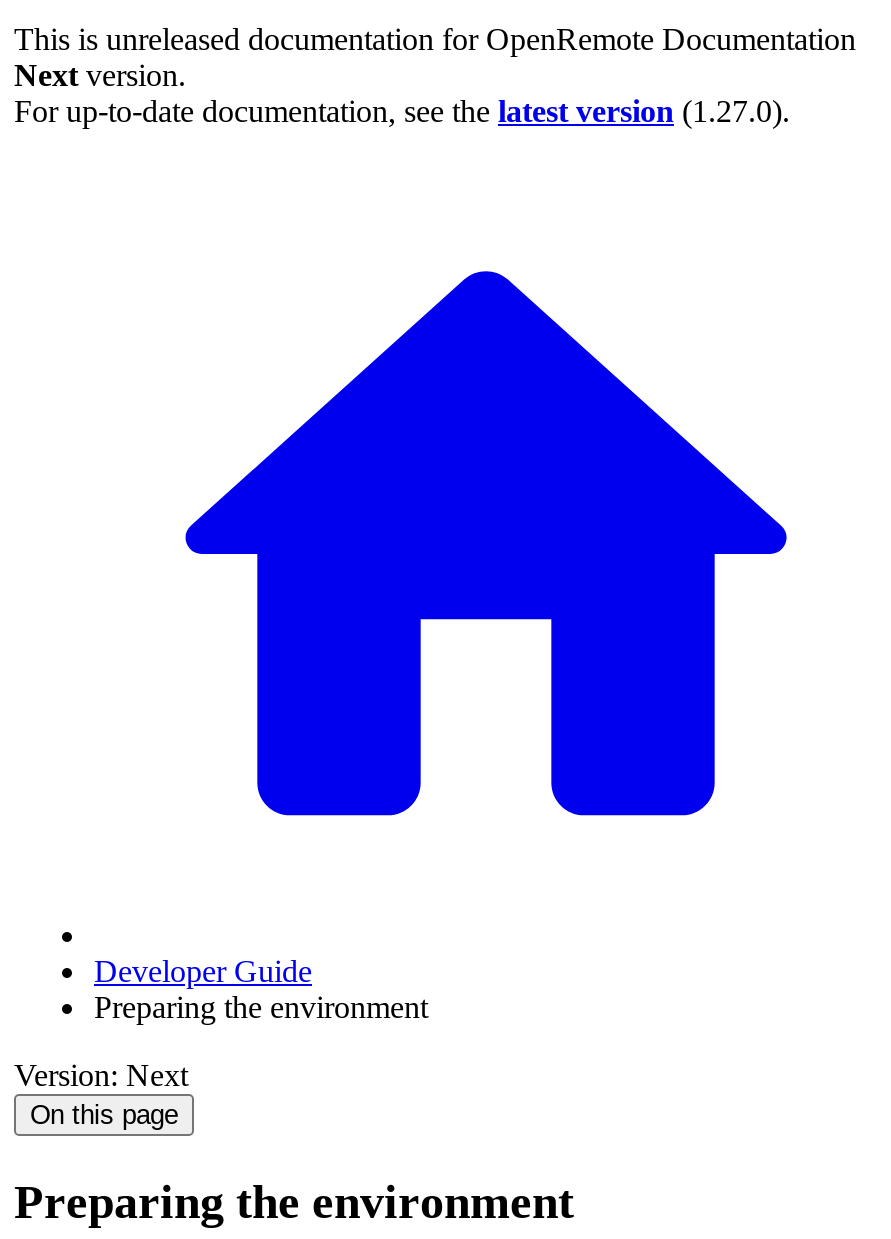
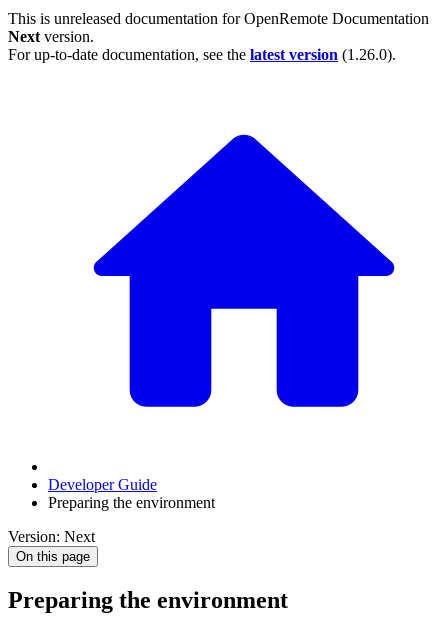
- For up-to-date documentation, see the latest version (1.27.0).
+ For up-to-date documentation, see the latest version (1.26.0).
